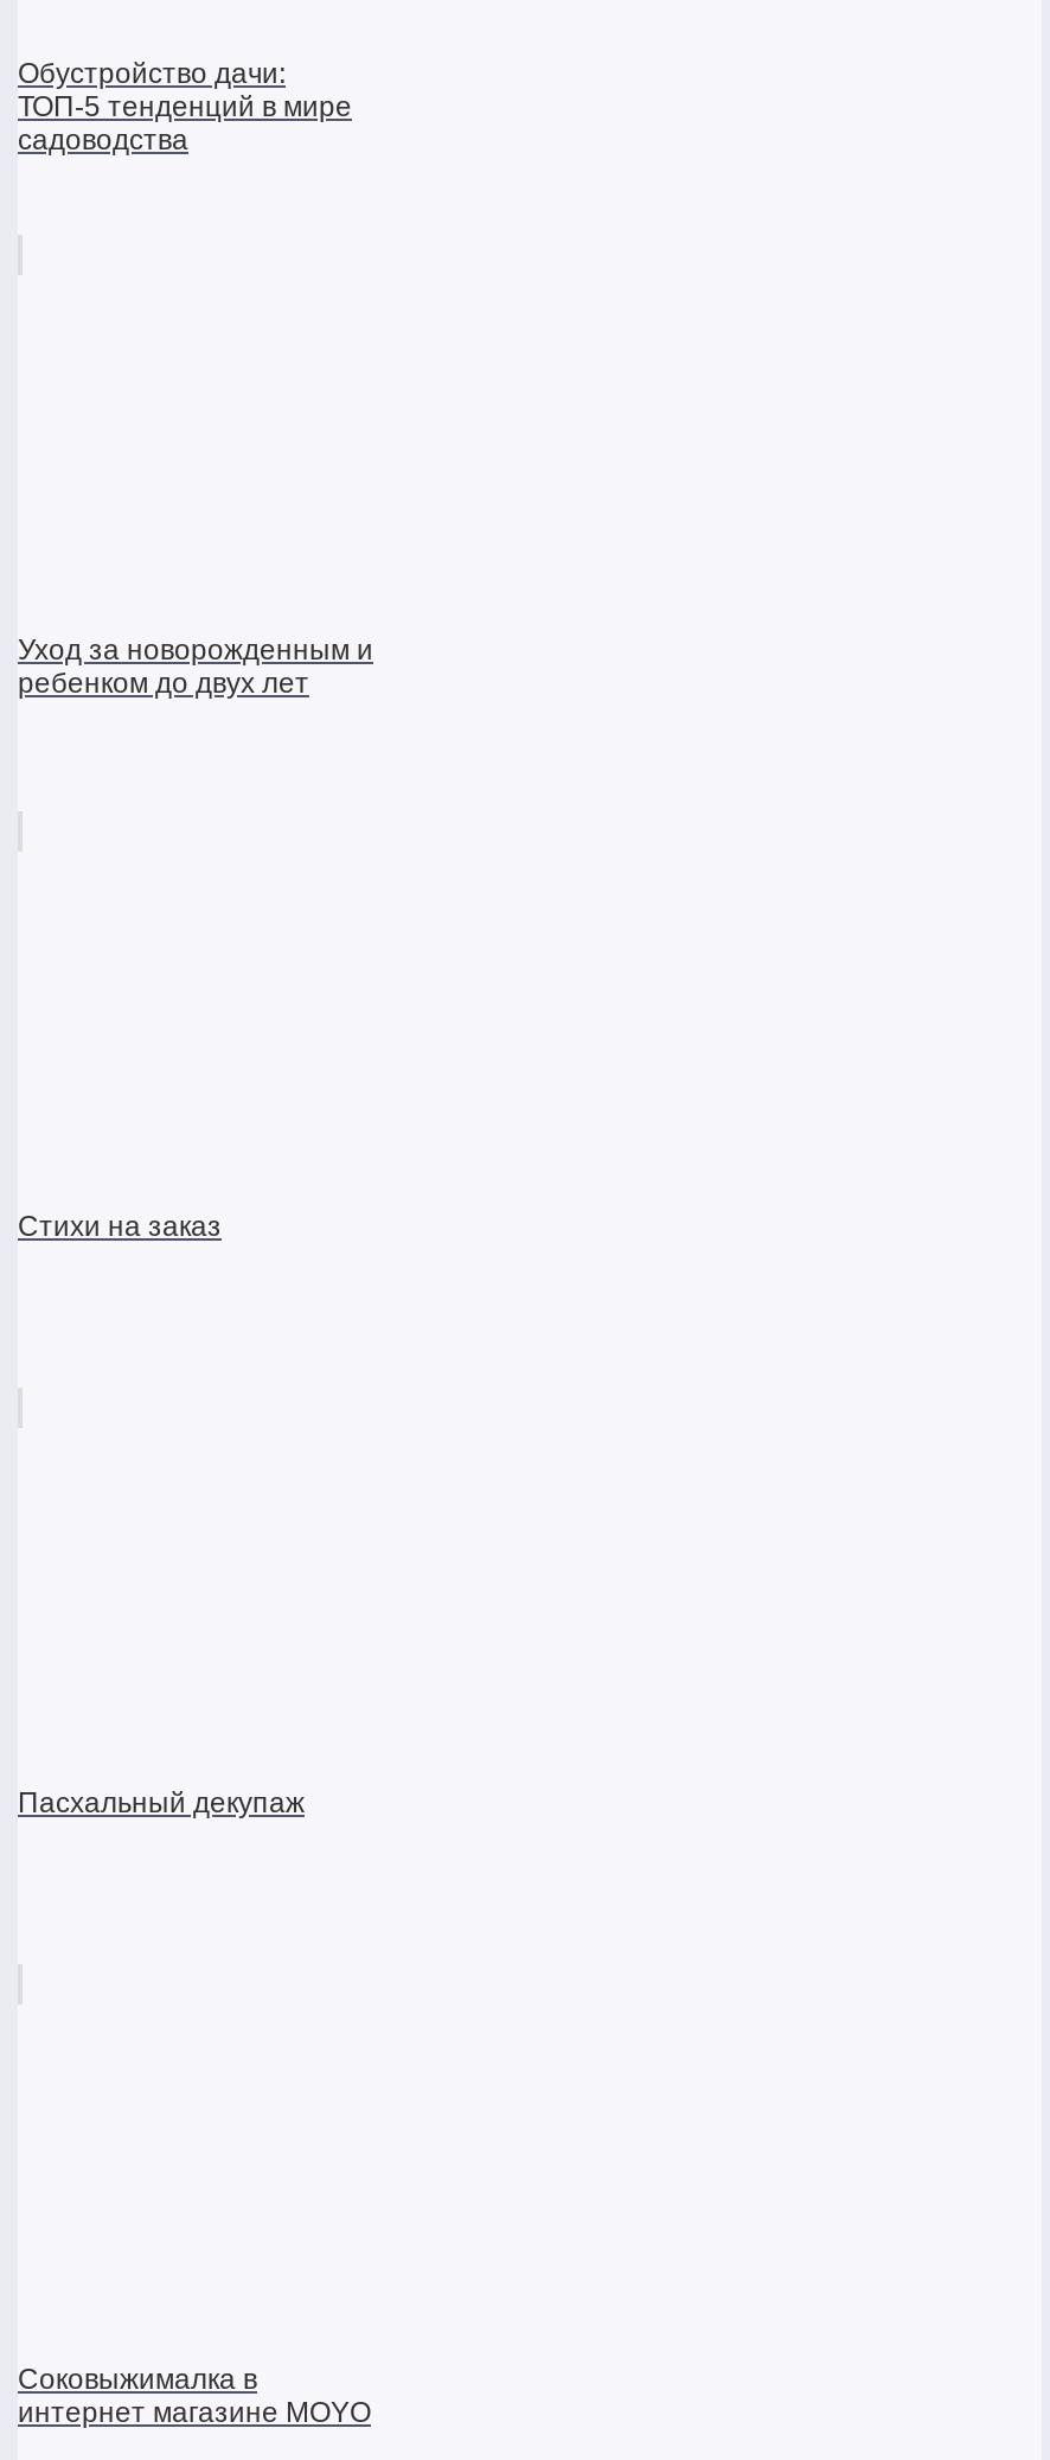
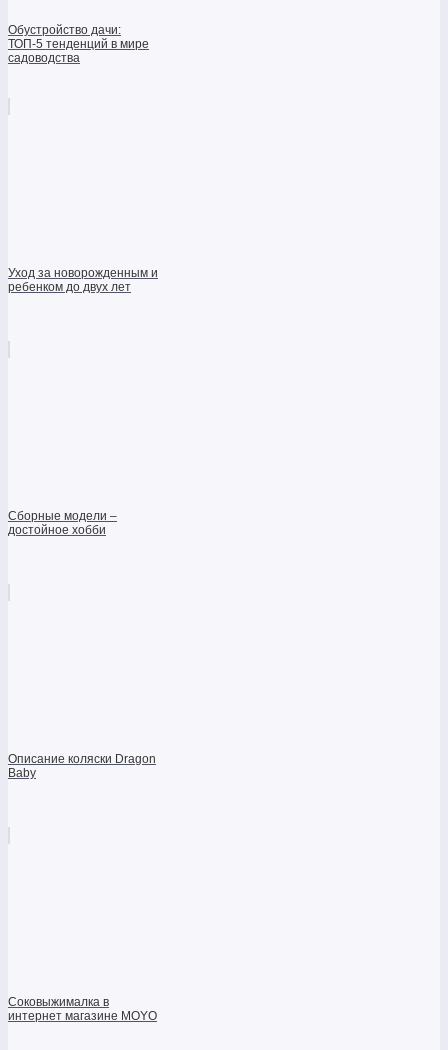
- Стихи на заказ
+ Сборные модели –
+ достойное хобби

- Пасхальный декупаж
+ Описание коляски Dragon
+ Baby
